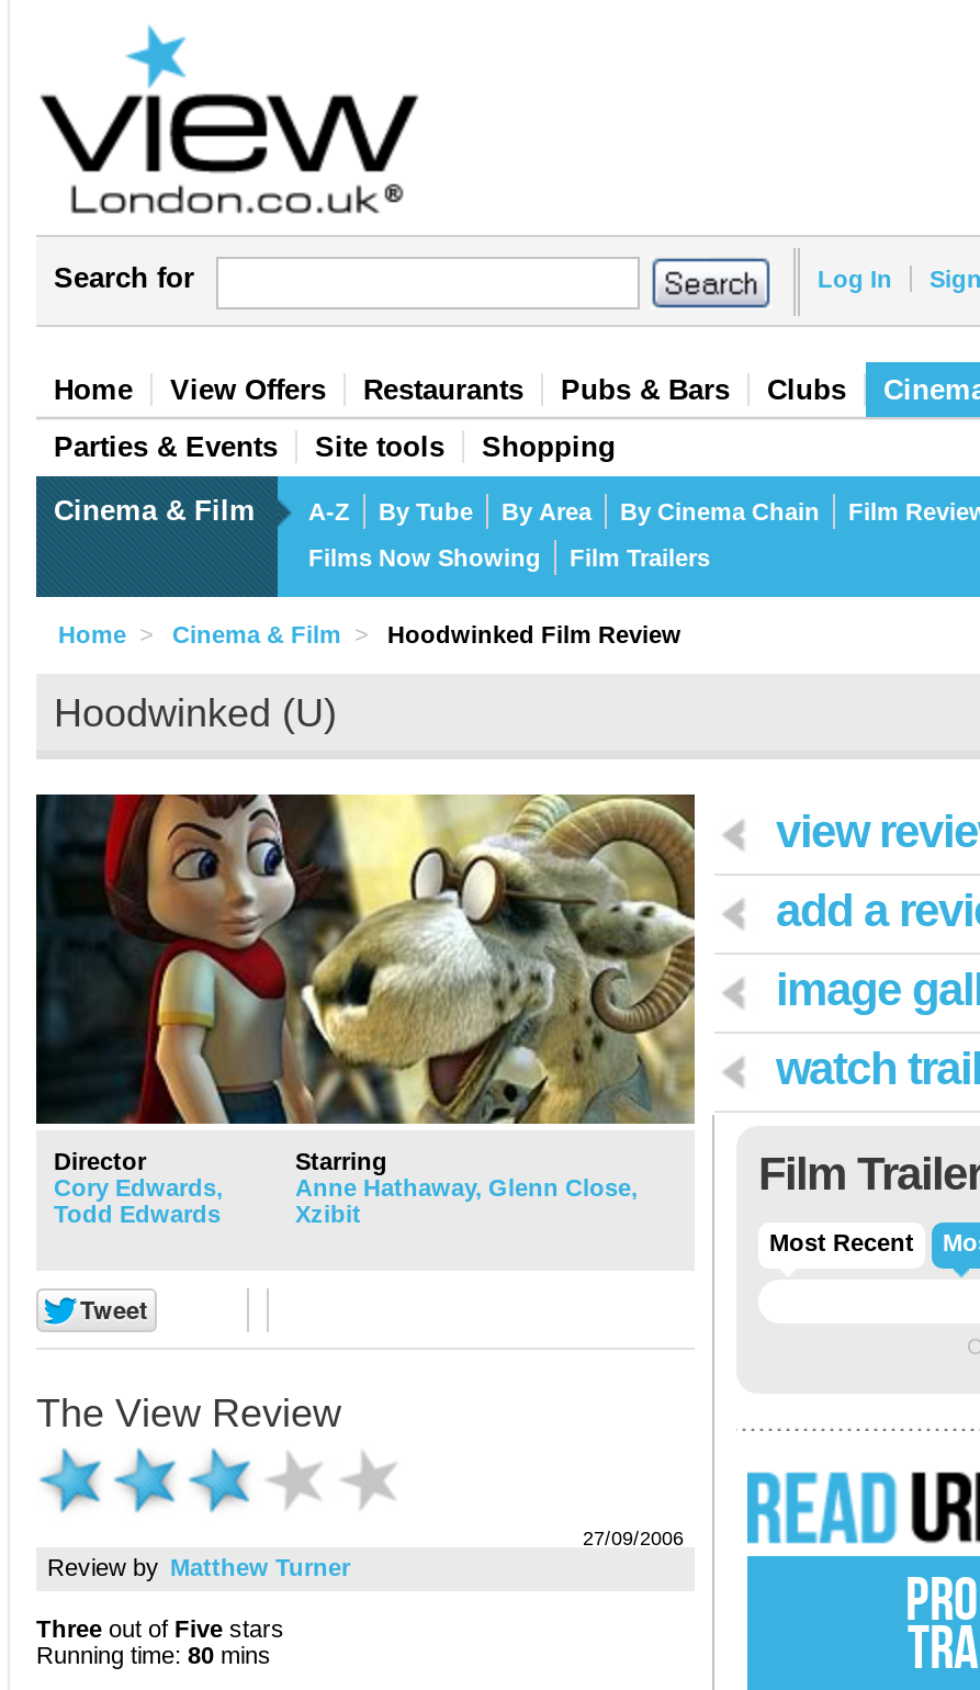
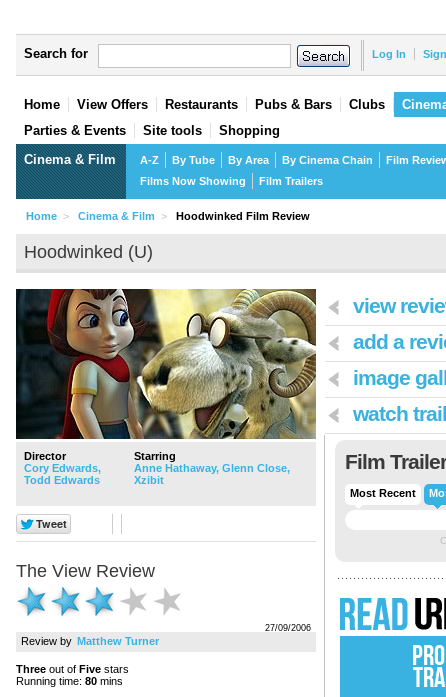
- [image]
